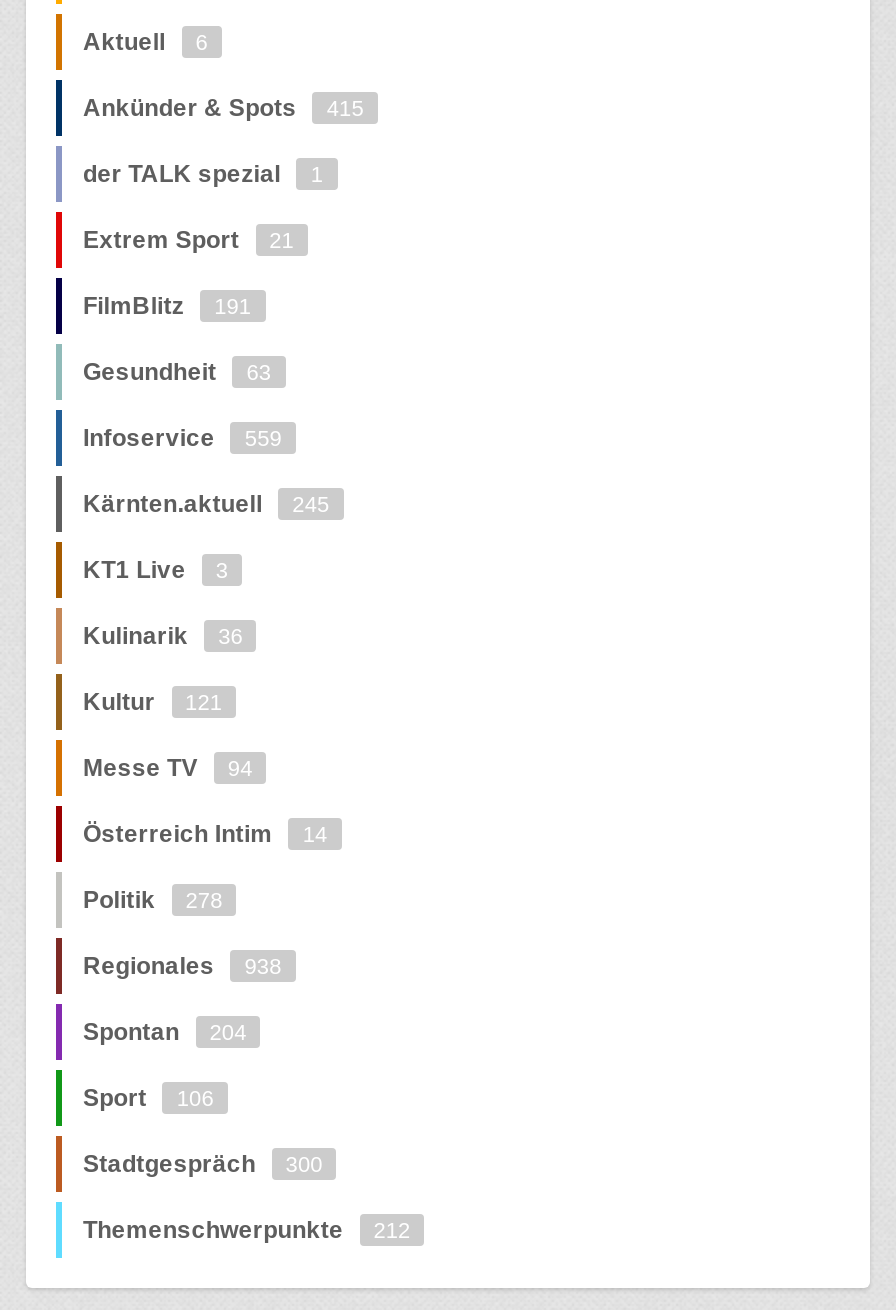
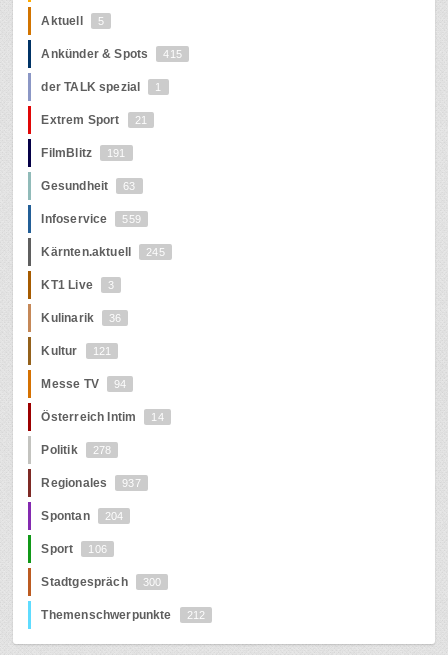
- Aktuell 6
+ Aktuell 5

- Regionales 938
+ Regionales 937
